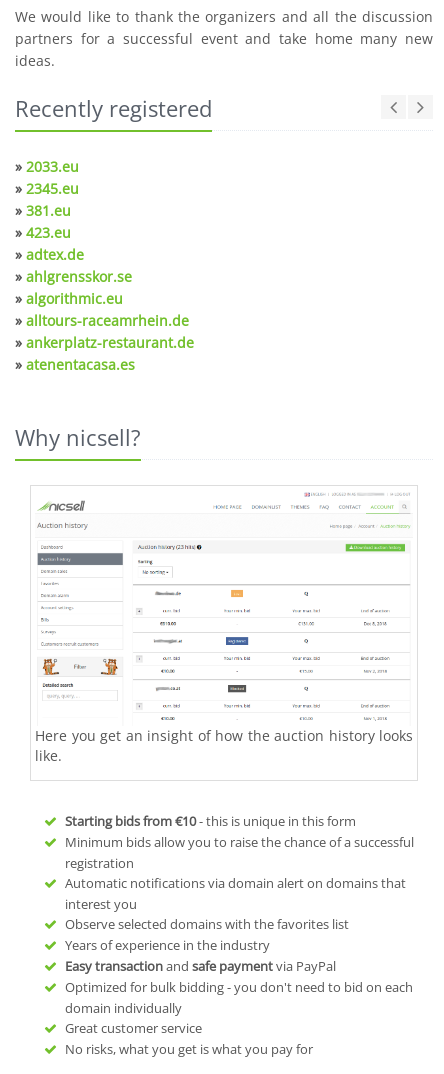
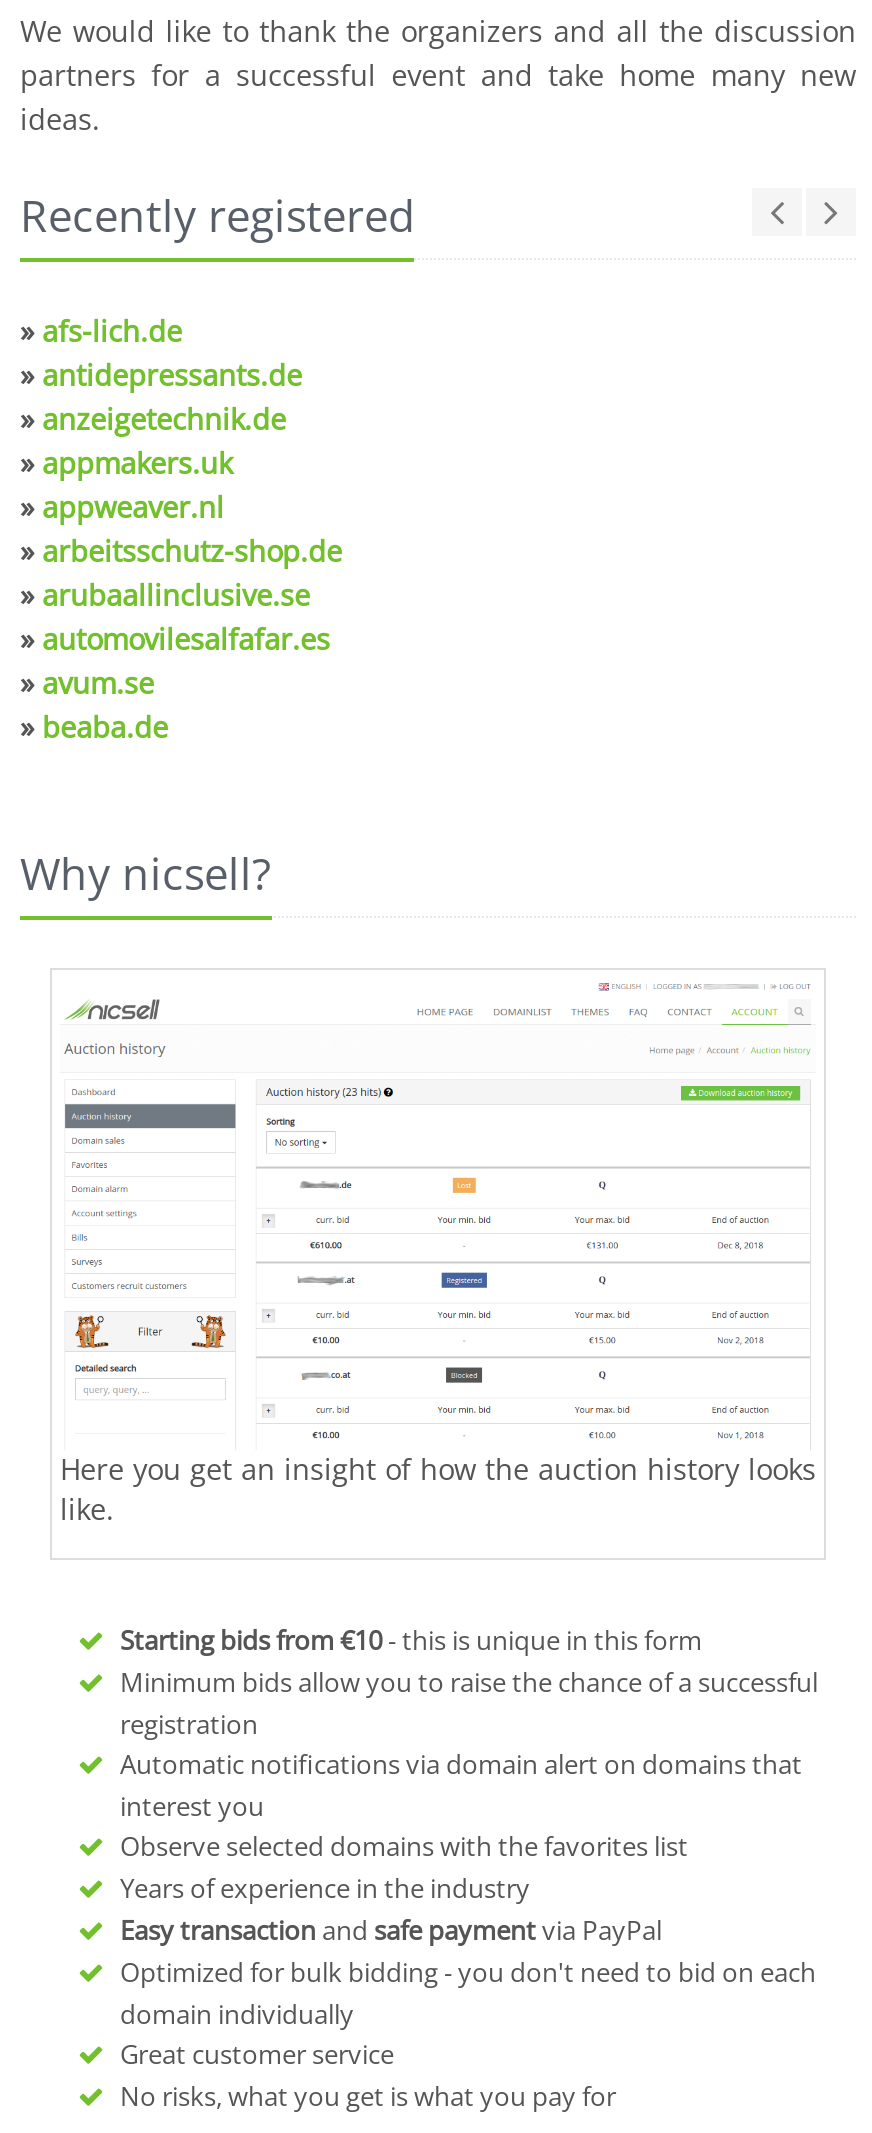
- » 2033.eu
- » 2345.eu
- » 381.eu
- » 423.eu
- » adtex.de
- » ahlgrensskor.se
- » algorithmic.eu
- » alltours-raceamrhein.de
- » ankerplatz-restaurant.de
- » atenentacasa.es
+ » afs-lich.de
+ » antidepressants.de
+ » anzeigetechnik.de
+ » appmakers.uk
+ » appweaver.nl
+ » arbeitsschutz-shop.de
+ » arubaallinclusive.se
+ » automovilesalfafar.es
+ » avum.se
+ » beaba.de
